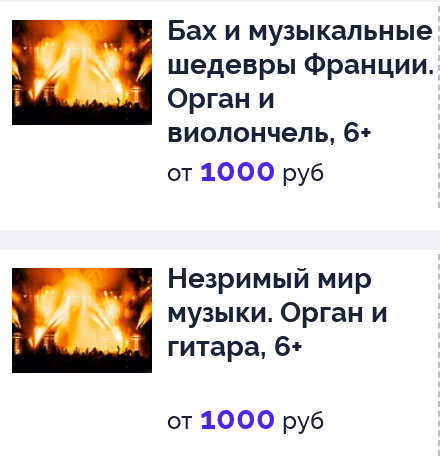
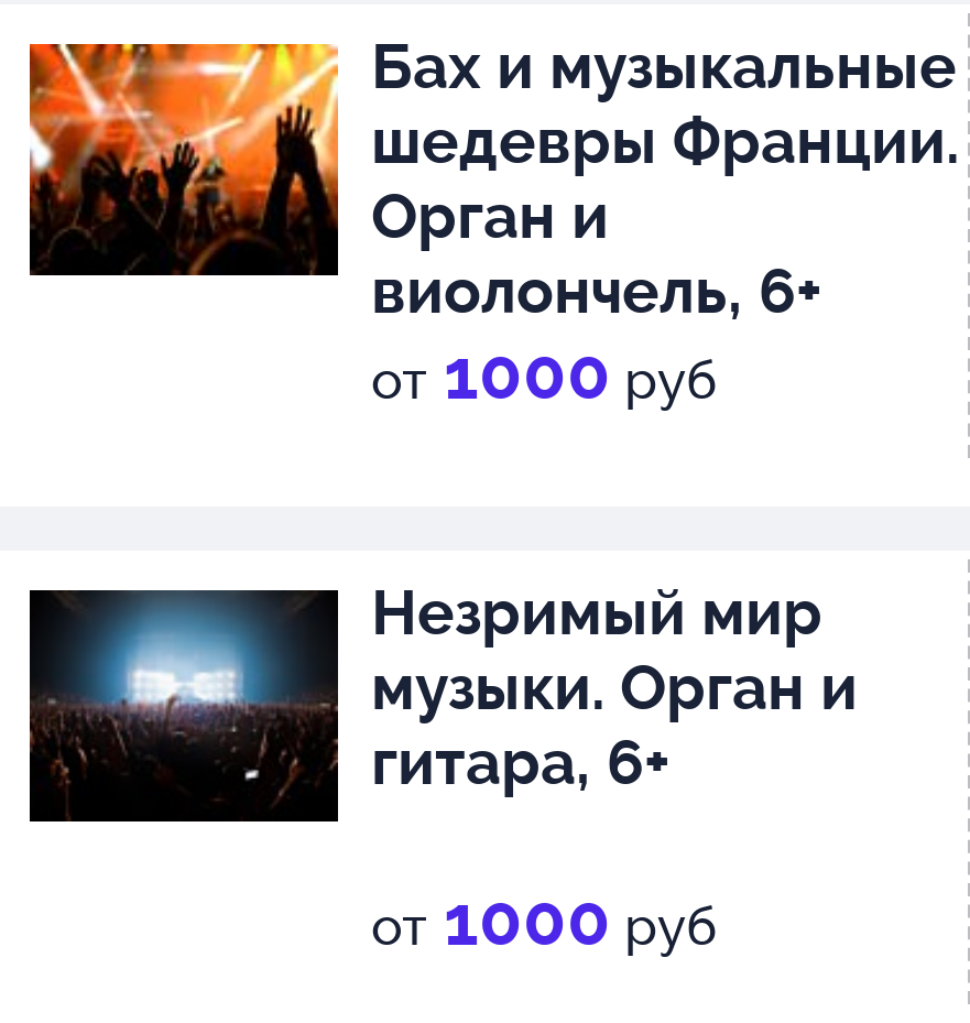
- [image]
+ [image]

- [image]
+ [image]
